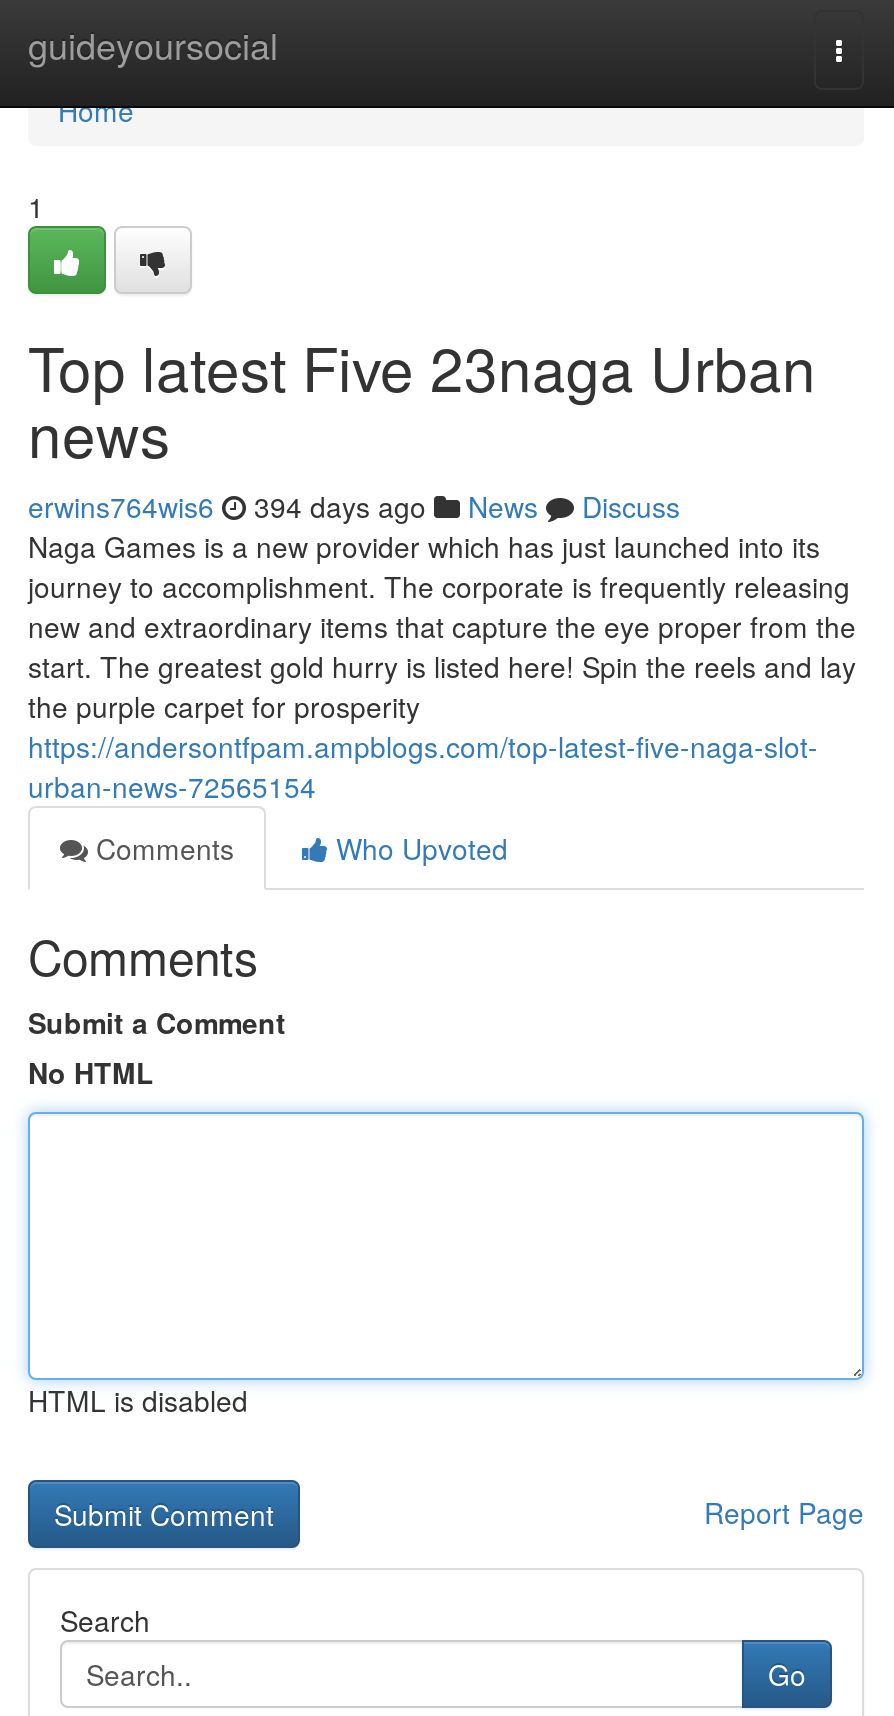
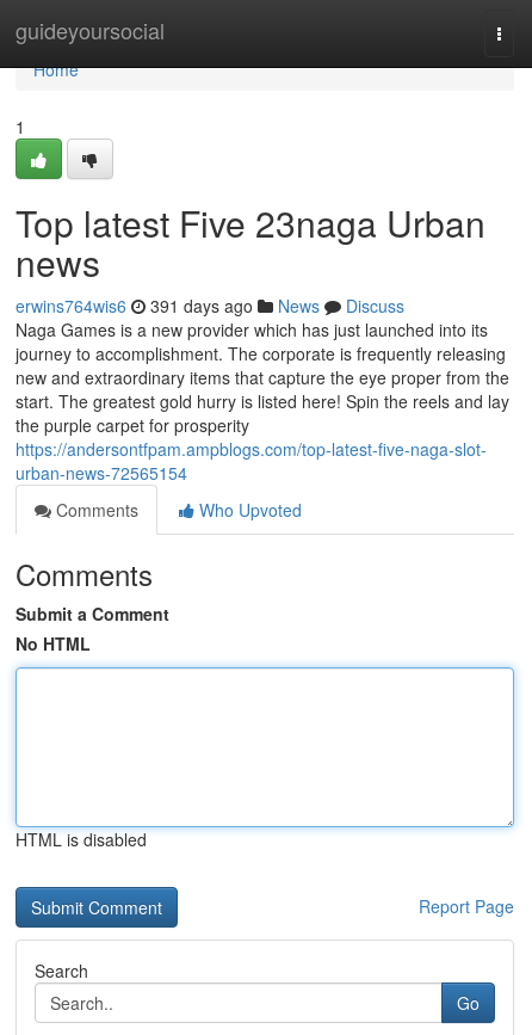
- erwins764wis6 394 days ago News Discuss
+ erwins764wis6 391 days ago News Discuss
